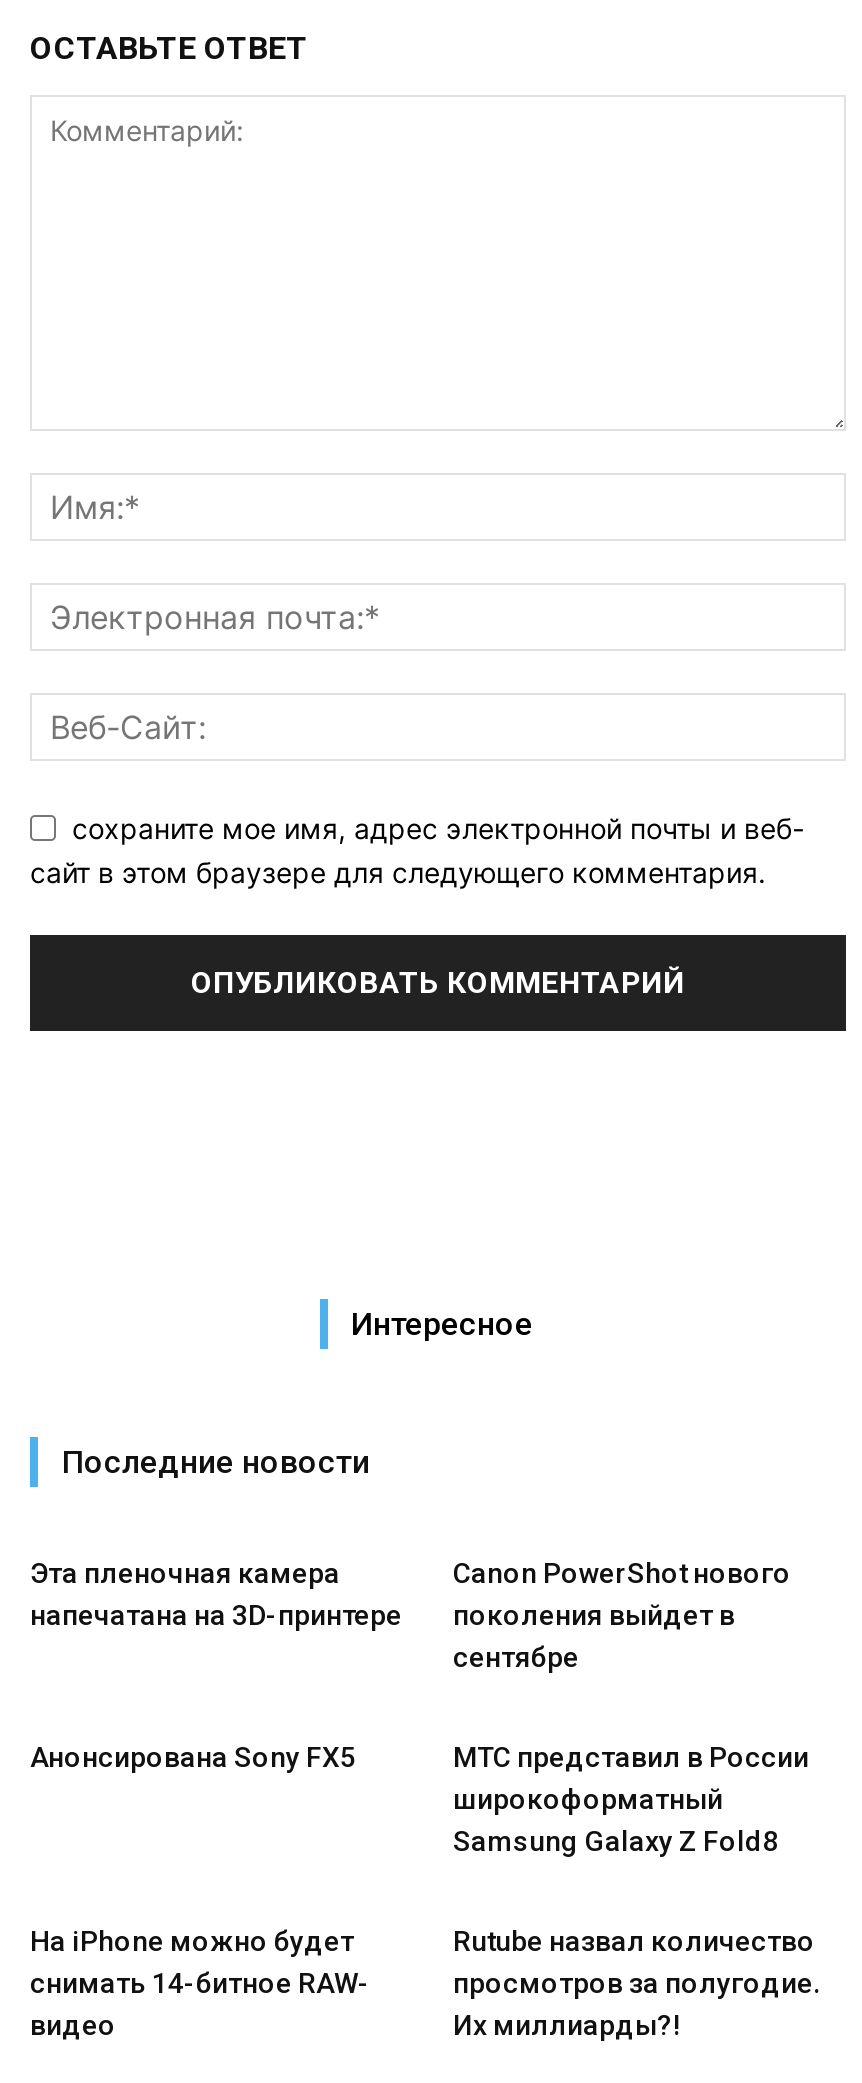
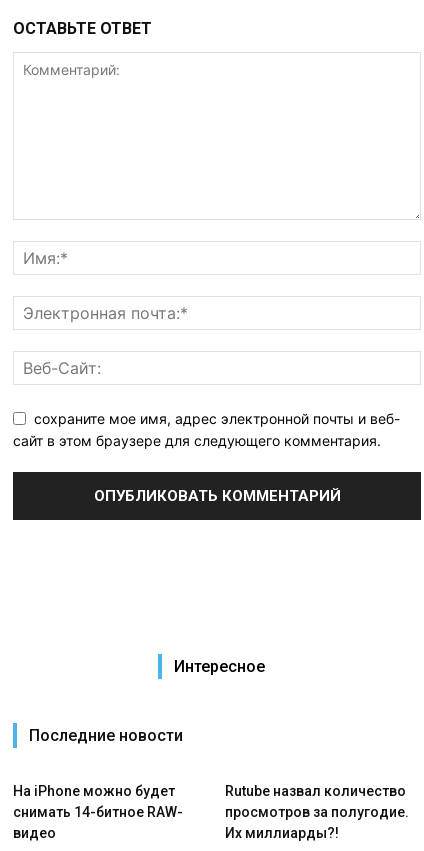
- Эта пленочная камера
- напечатана на 3D-принтере

- Canon PowerShot нового
- поколения выйдет в
- сентябре
- Анонсирована Sony FX5
- МТС представил в России
- широкоформатный
- Samsung Galaxy Z Fold8
